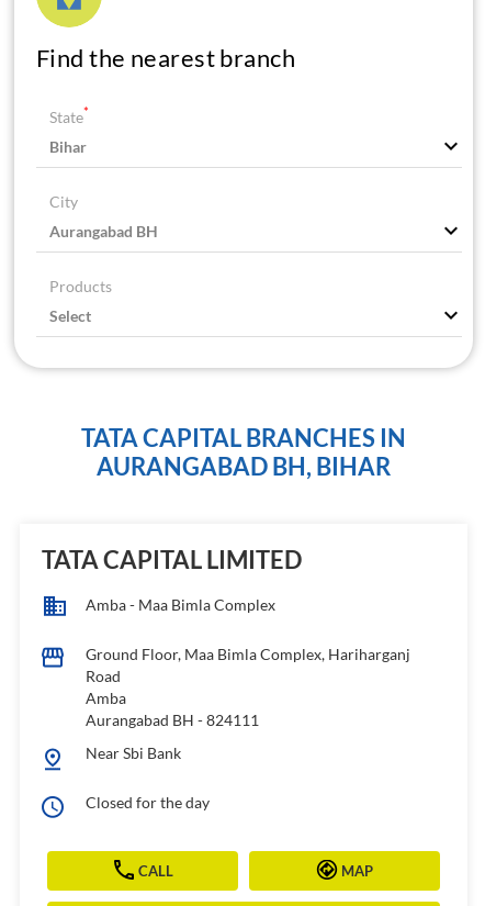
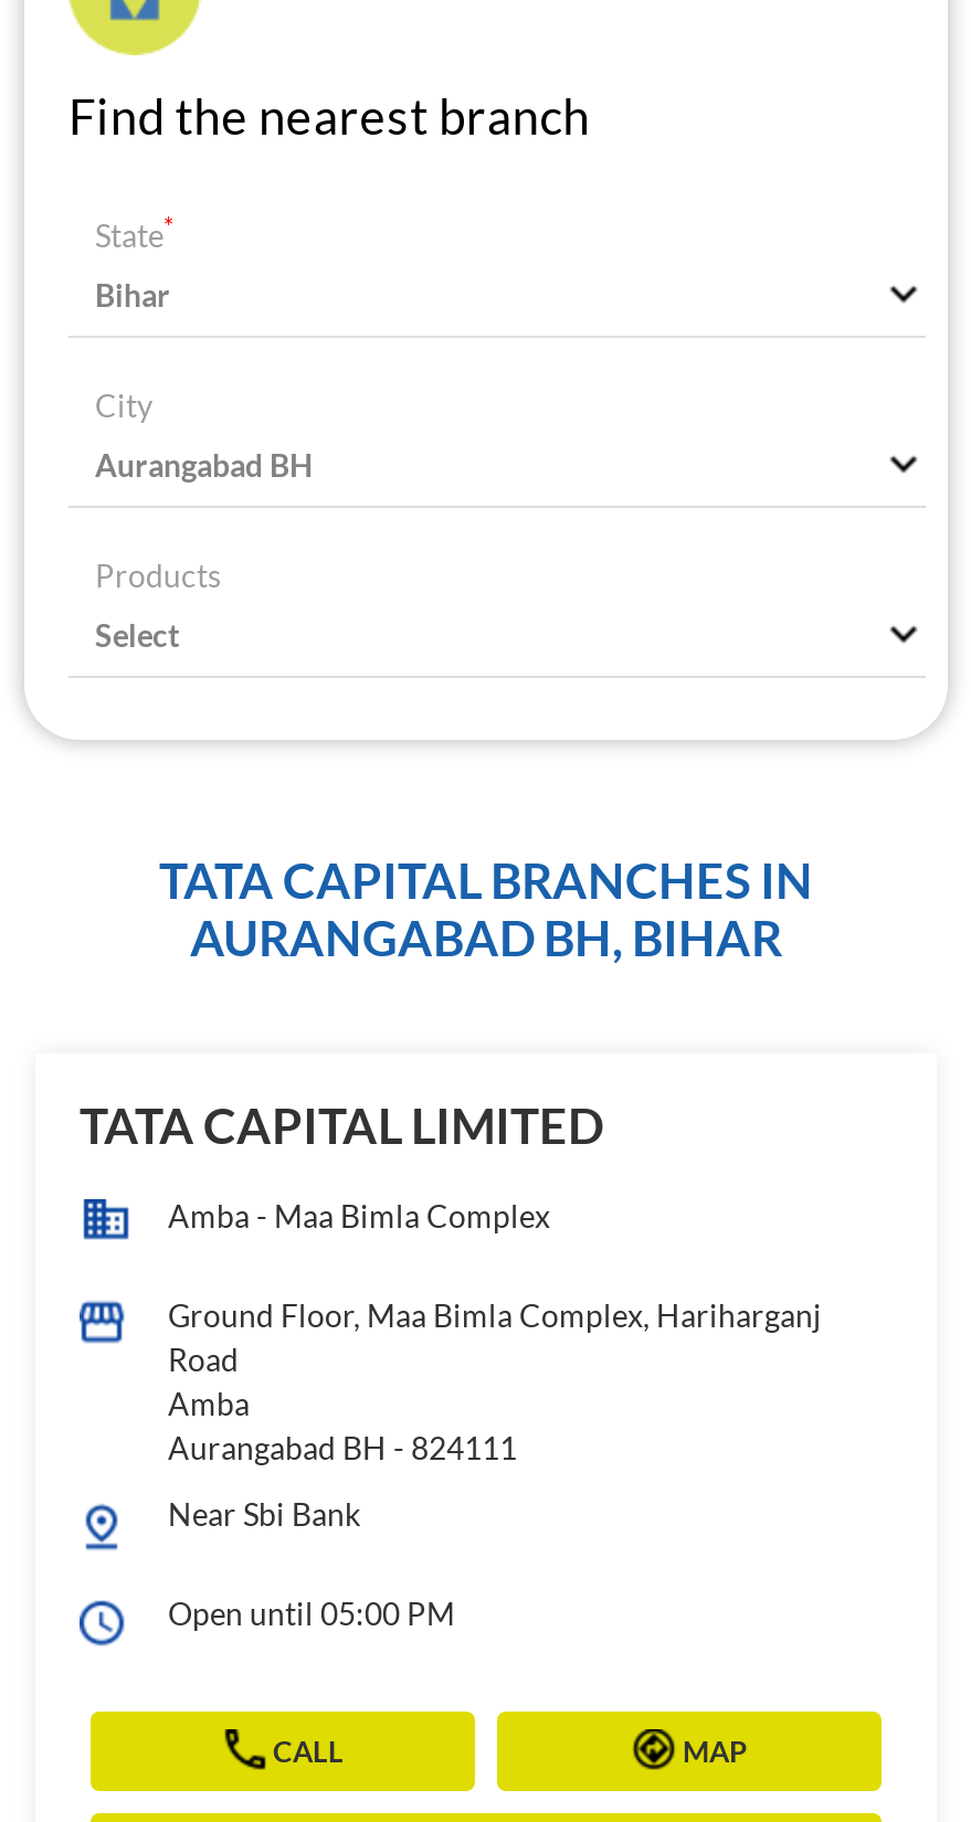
- Closed for the day
+ Open until 05:00 PM
